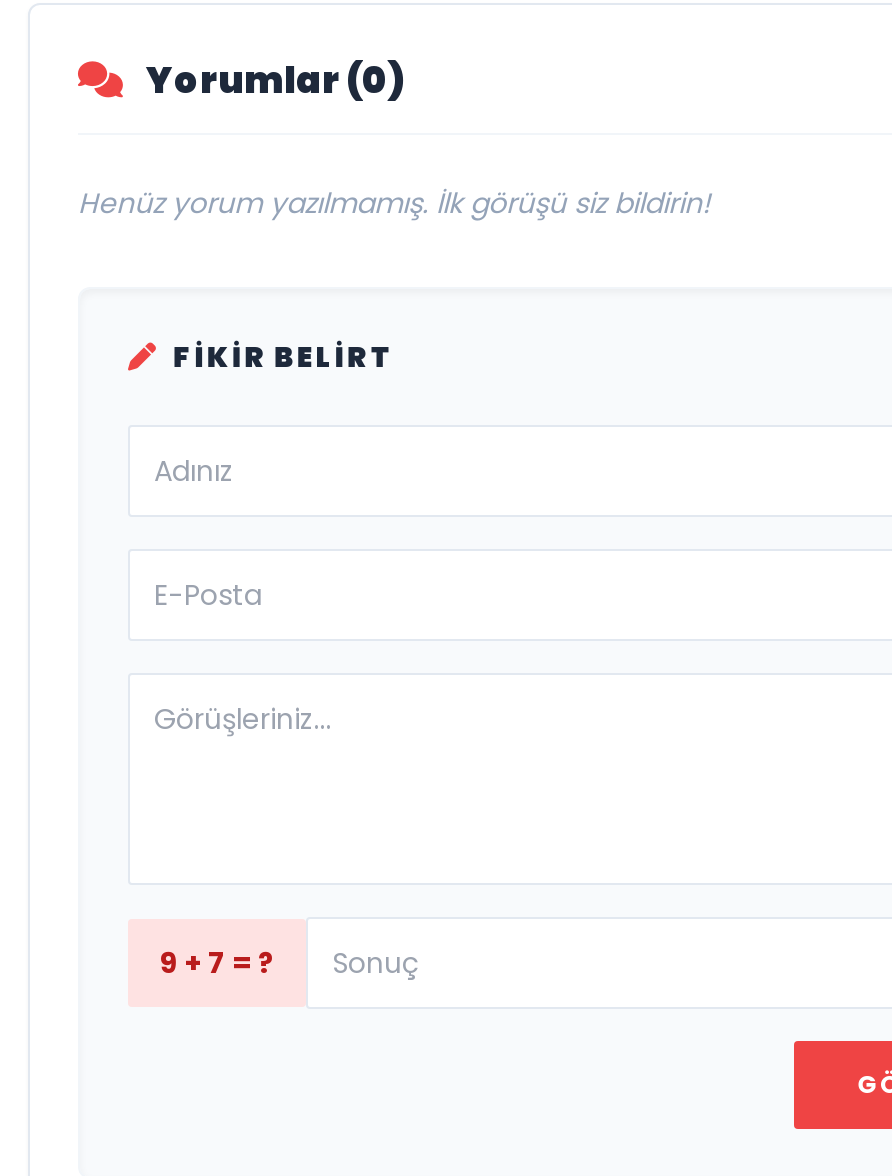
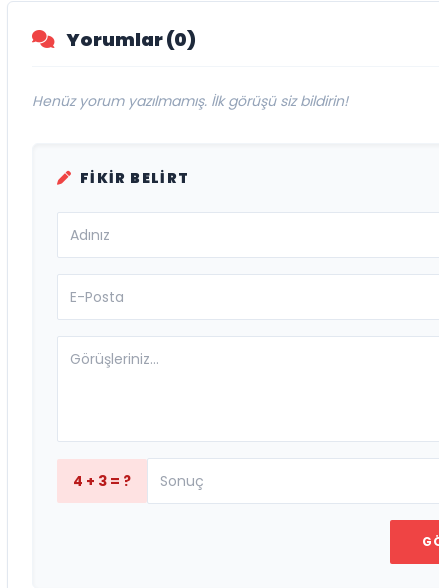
- 9 + 7 = ?
+ 4 + 3 = ?
